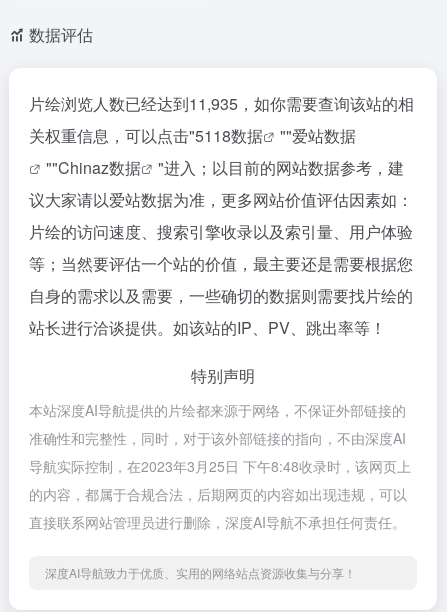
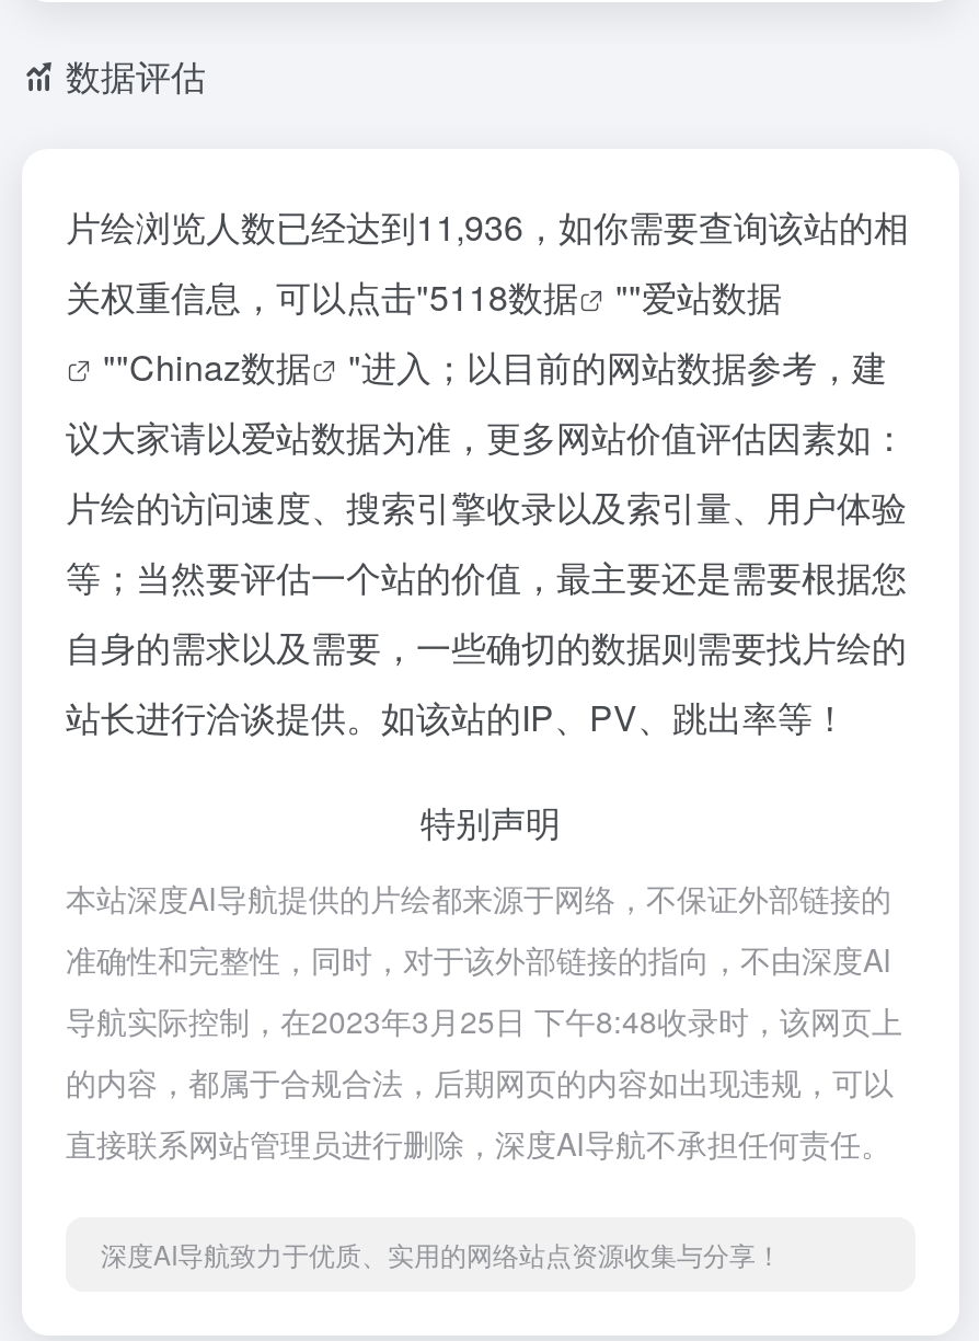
- 片绘浏览人数已经达到11,935，如你需要查询该站的相
+ 片绘浏览人数已经达到11,936，如你需要查询该站的相
